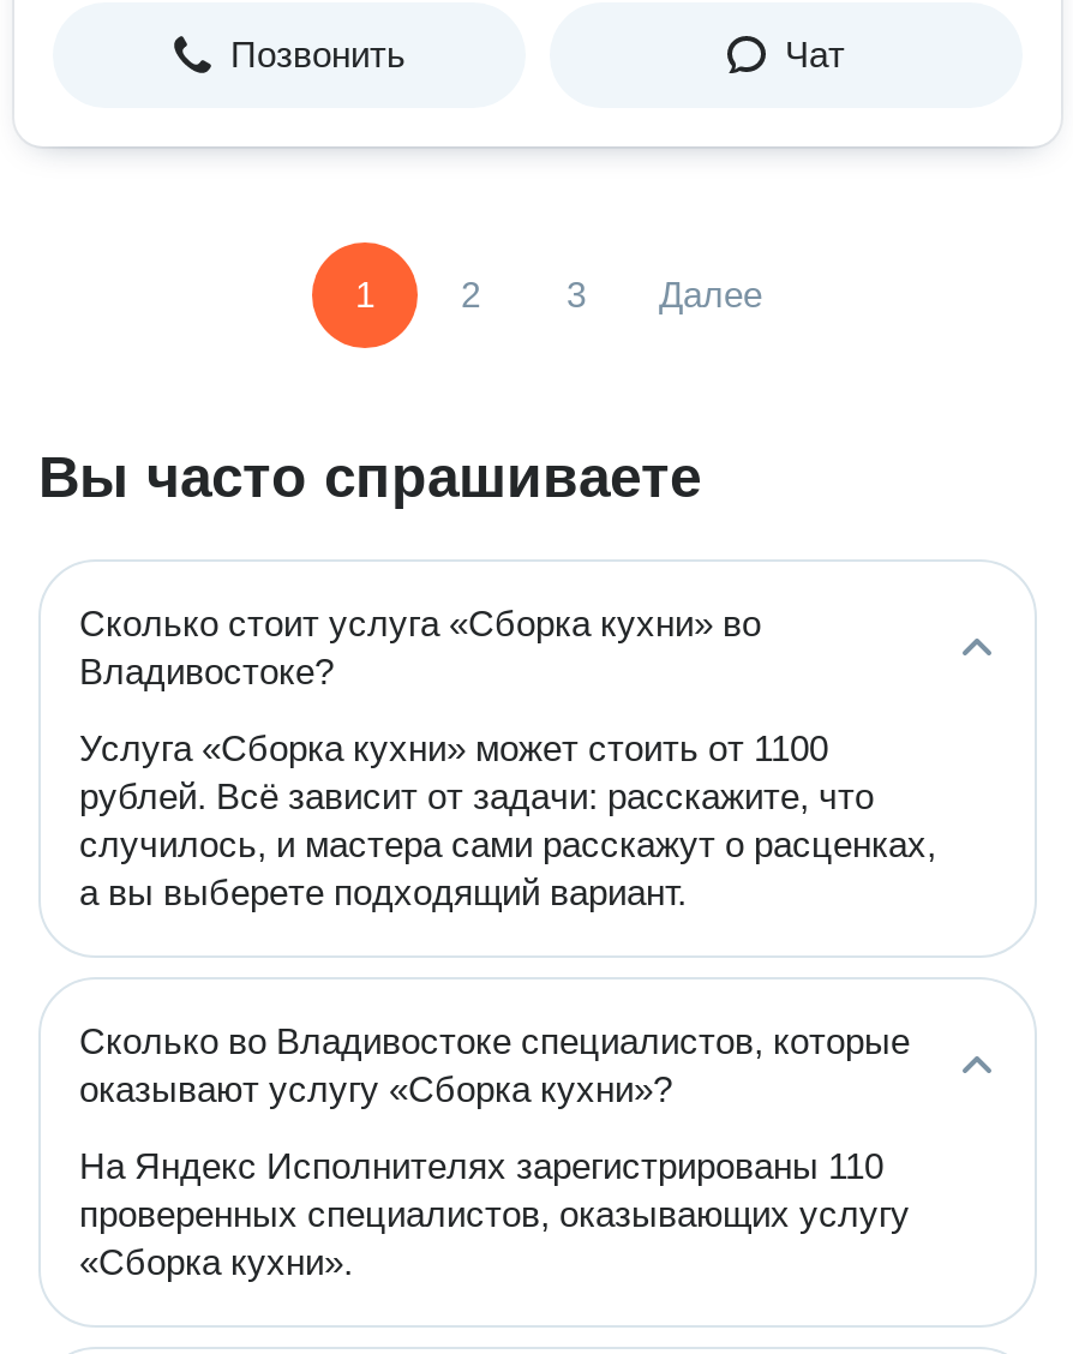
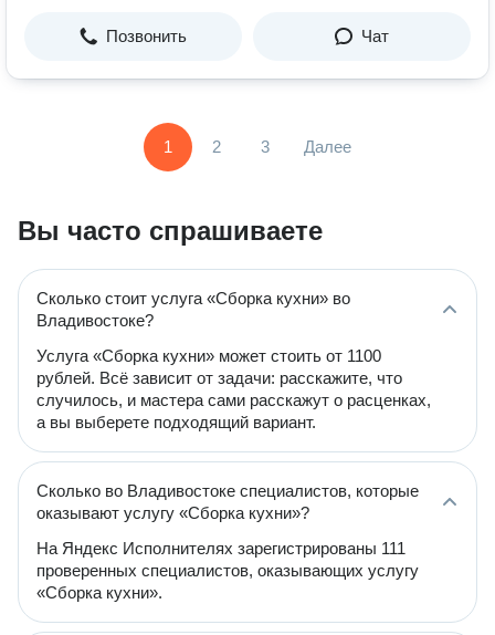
- На Яндекс Исполнителях зарегистрированы 110
+ На Яндекс Исполнителях зарегистрированы 111
